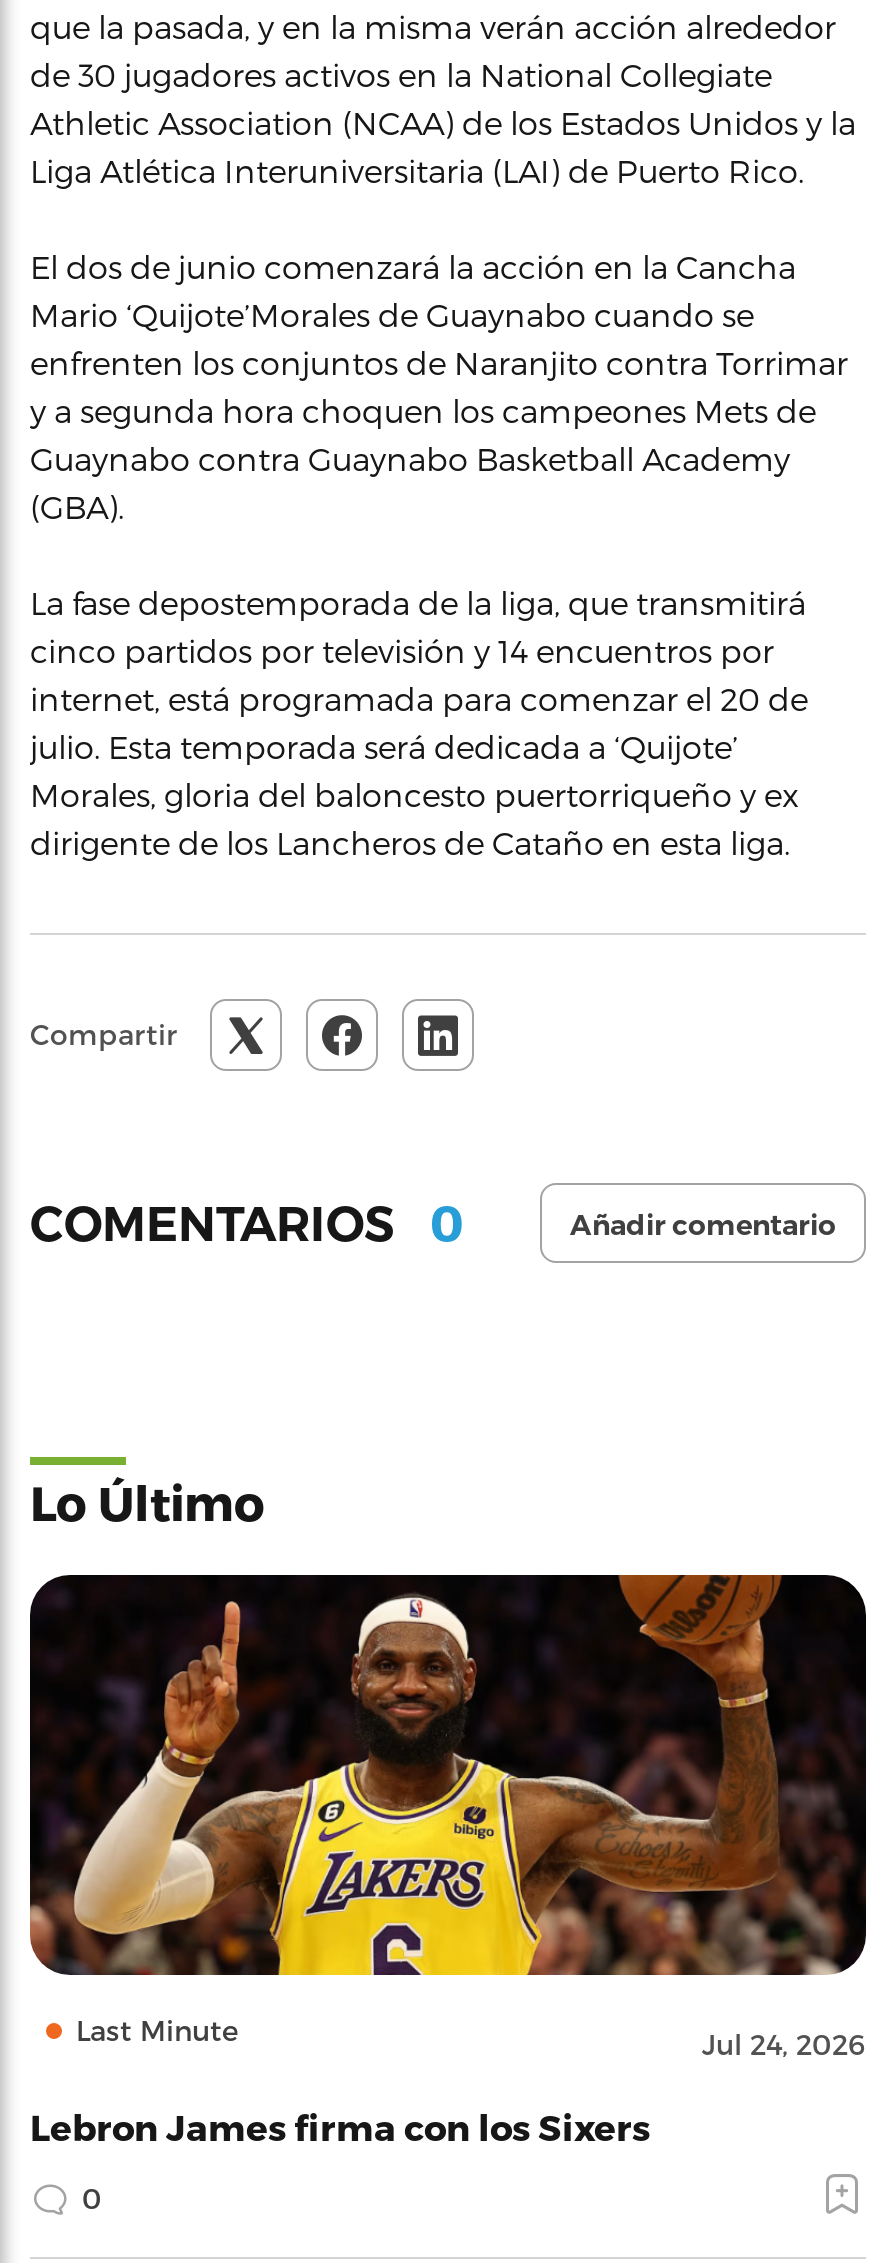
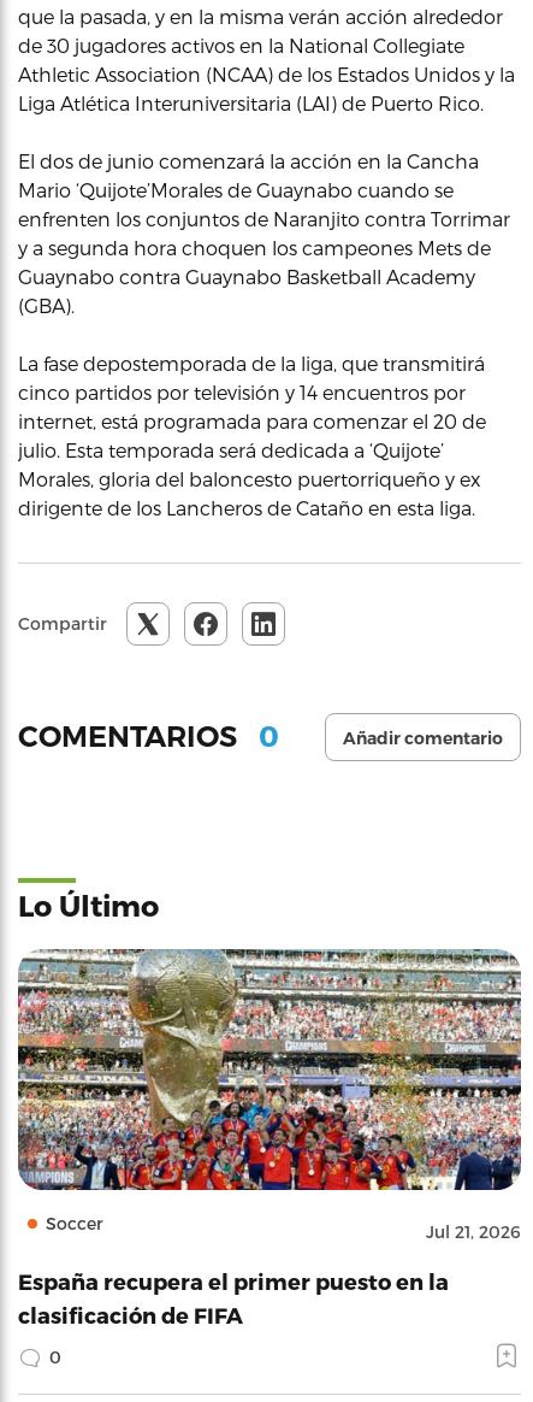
- [image]
- Last Minute
- Jul 24, 2026
+ [image]
+ Soccer
+ Jul 21, 2026

- Lebron James firma con los Sixers
+ España recupera el primer puesto en la
+ clasificación de FIFA
